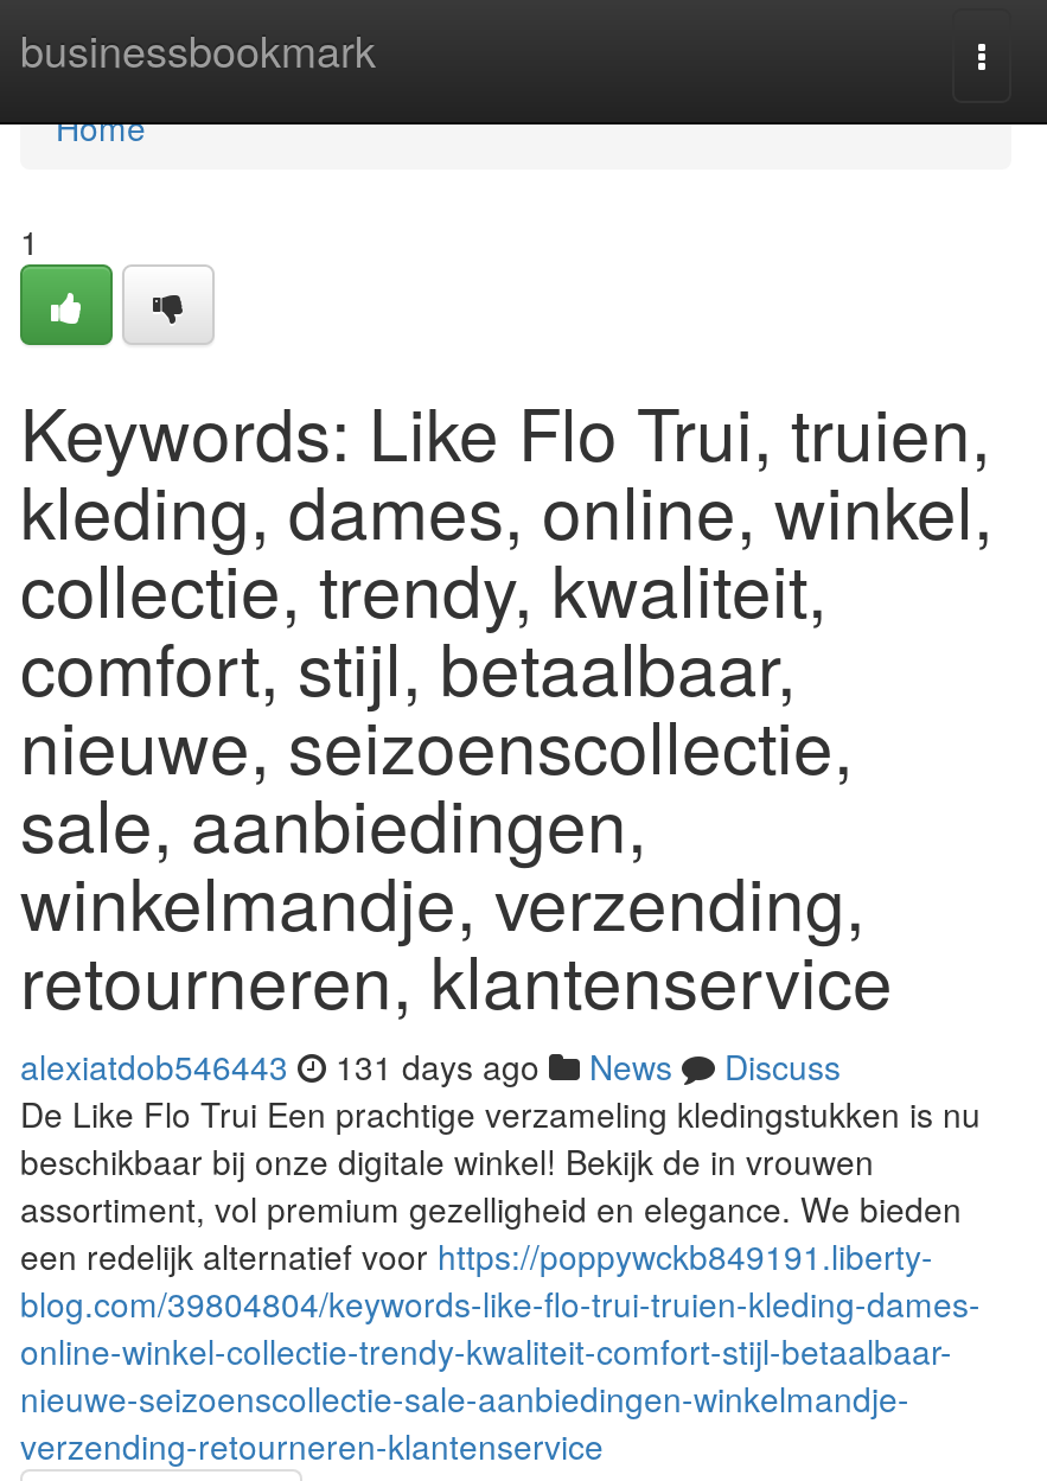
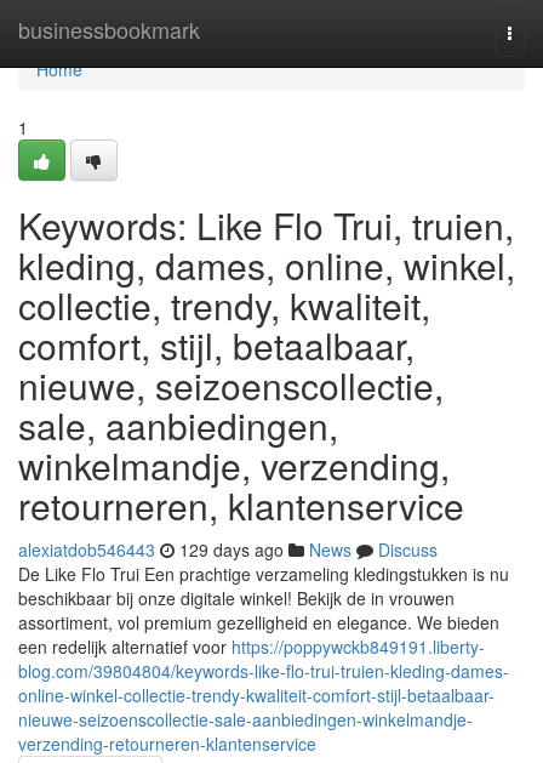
- alexiatdob546443 131 days ago News Discuss
+ alexiatdob546443 129 days ago News Discuss
